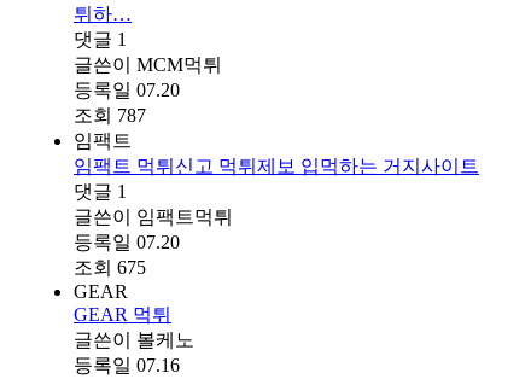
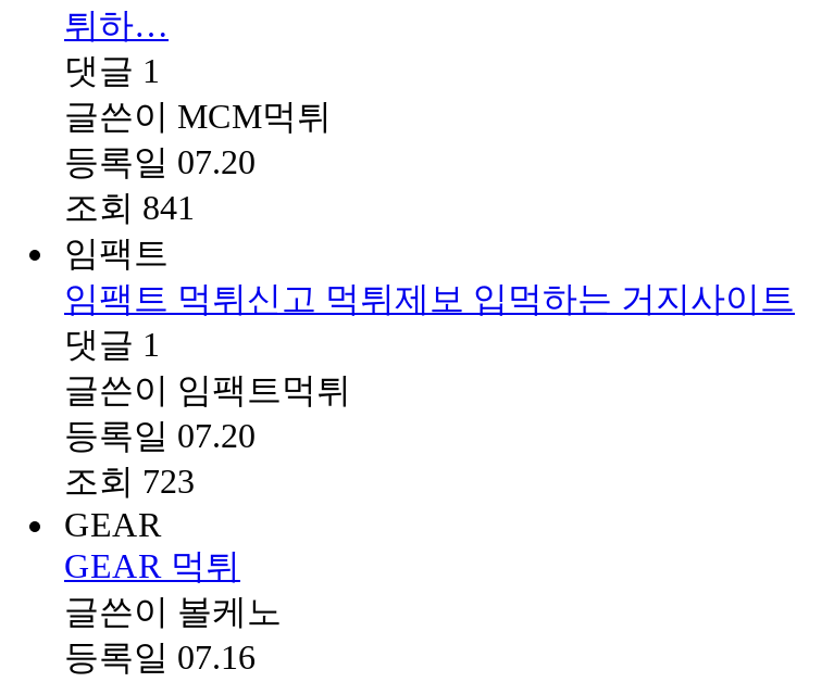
- 조회 787
+ 조회 841

- 조회 675
+ 조회 723
